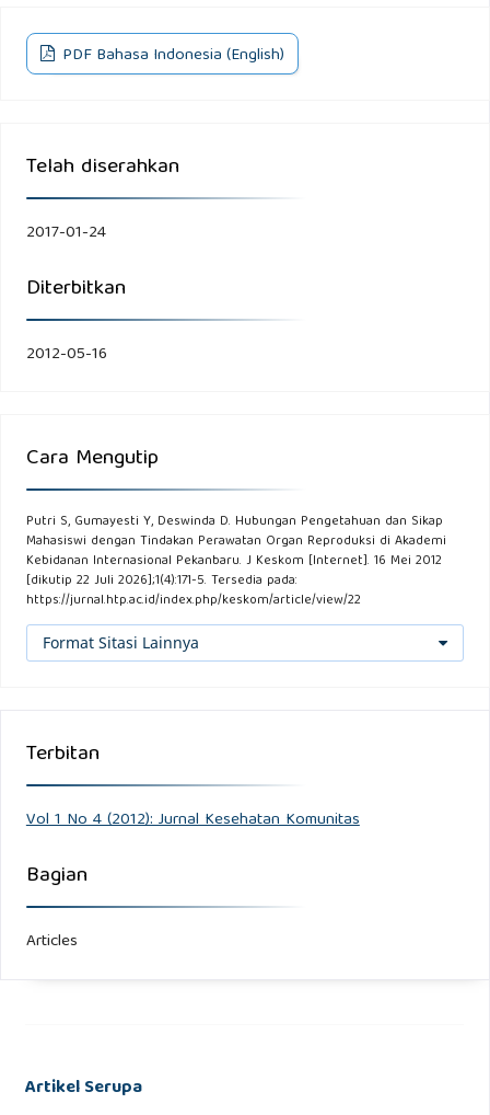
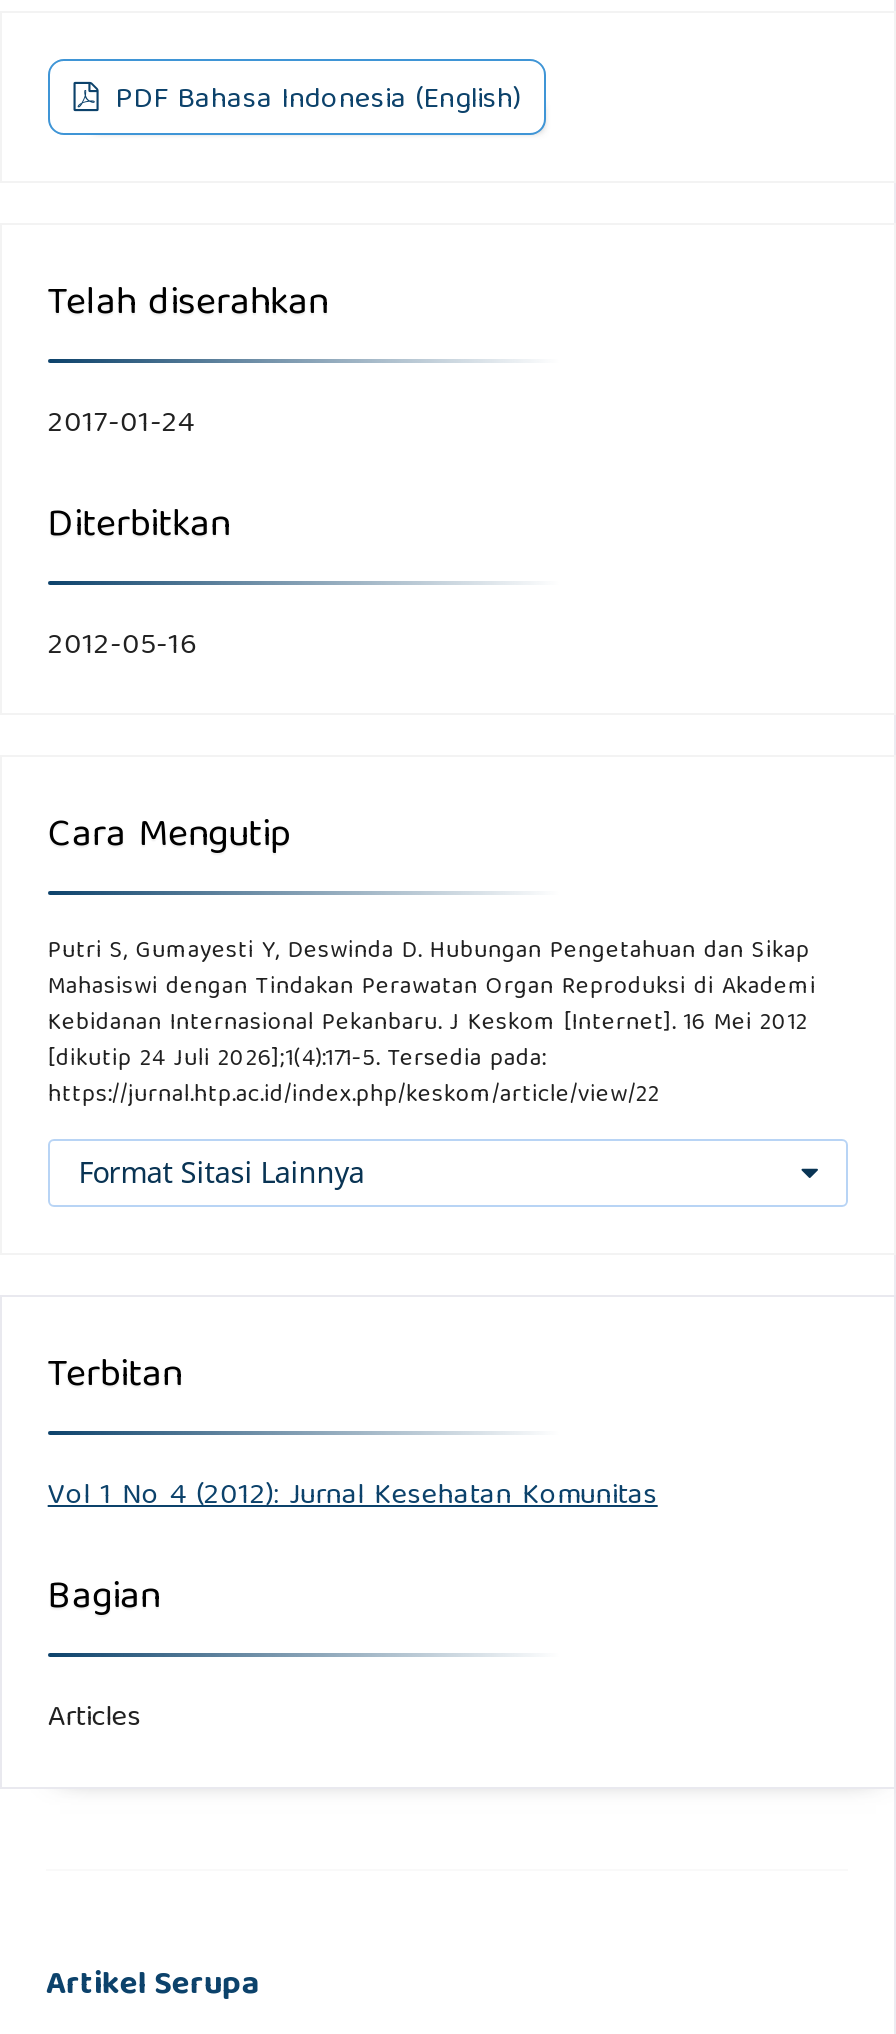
- [dikutip 22 Juli 2026];1(4):171-5. Tersedia pada:
+ [dikutip 24 Juli 2026];1(4):171-5. Tersedia pada:
